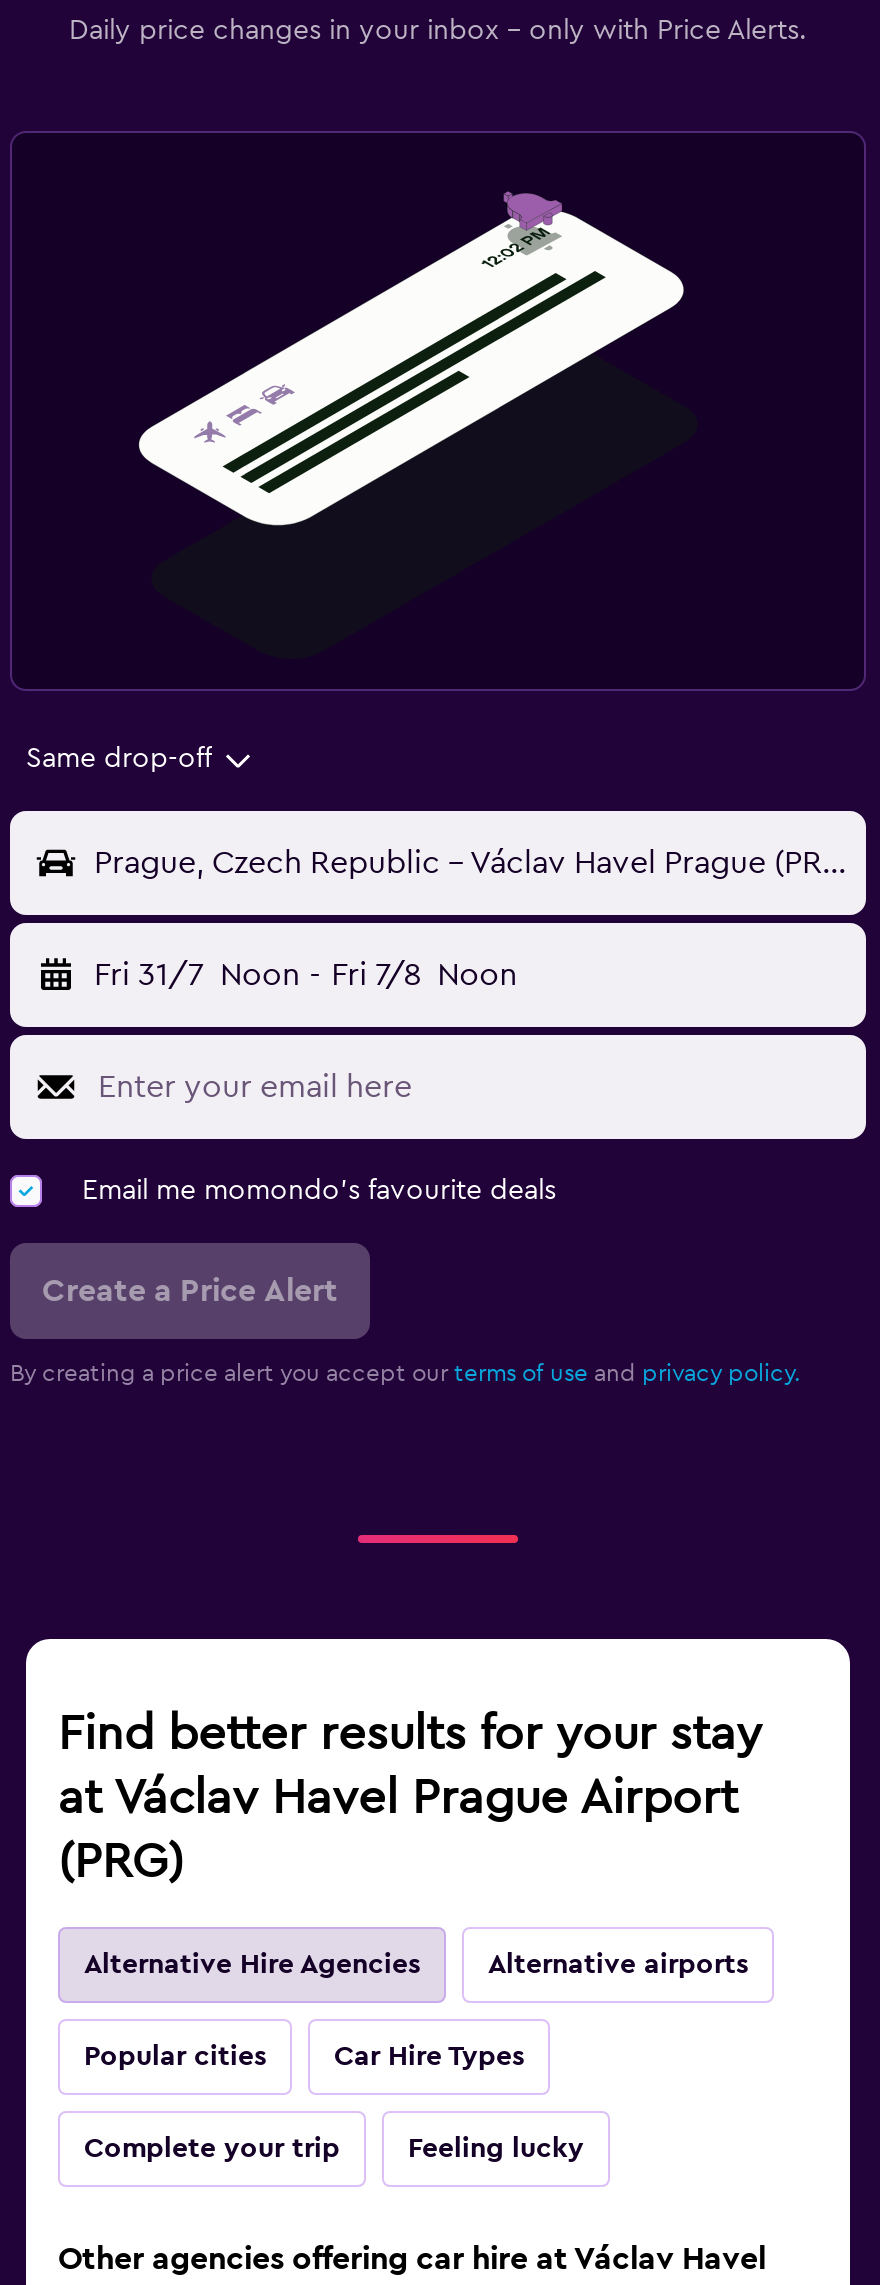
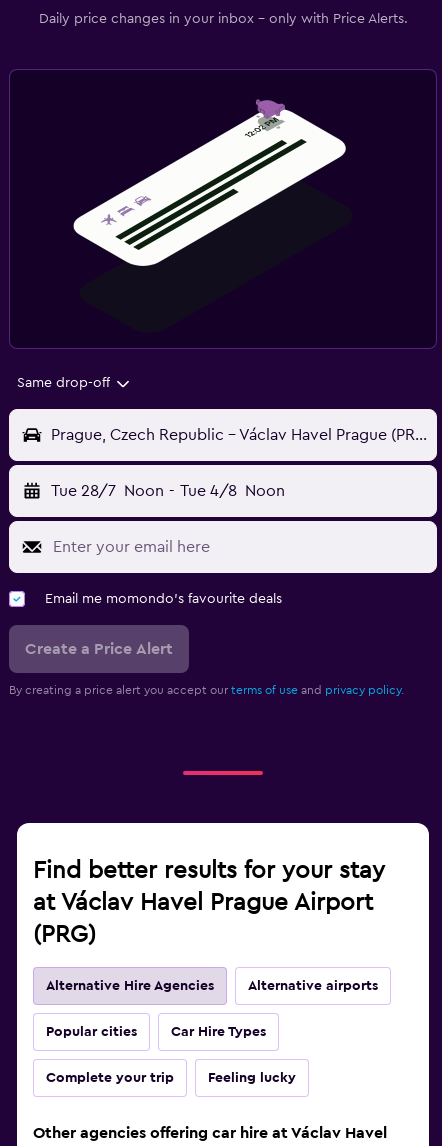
- Fri 31/7 Noon - Fri 7/8 Noon
+ Tue 28/7 Noon - Tue 4/8 Noon
